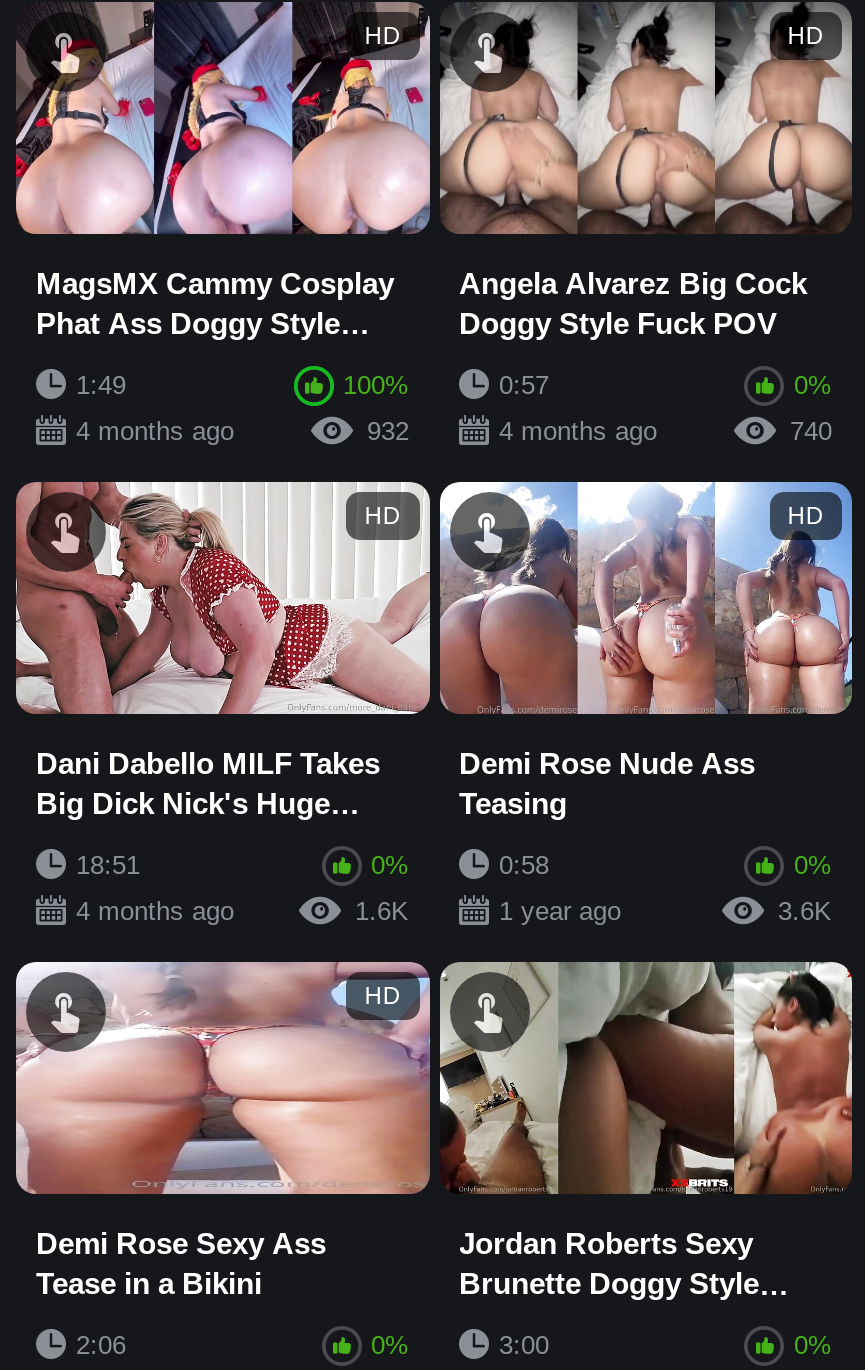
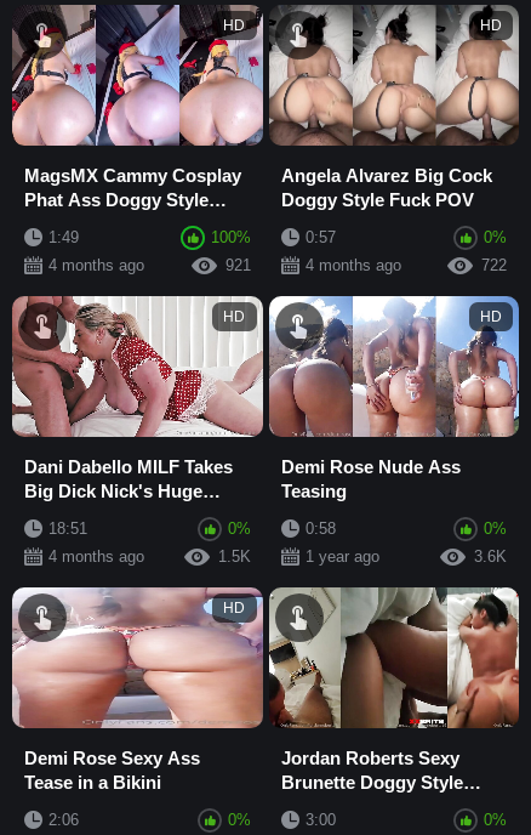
- 932
+ 921

- 740
+ 722

- 1.6K
+ 1.5K
